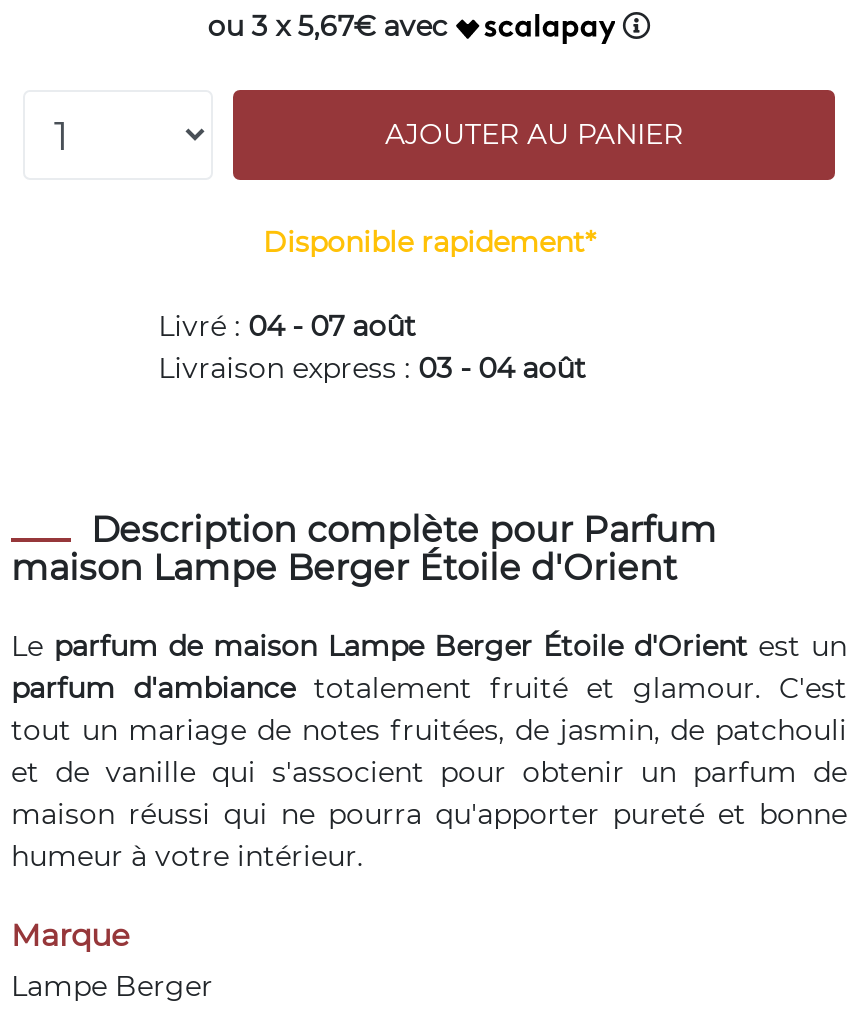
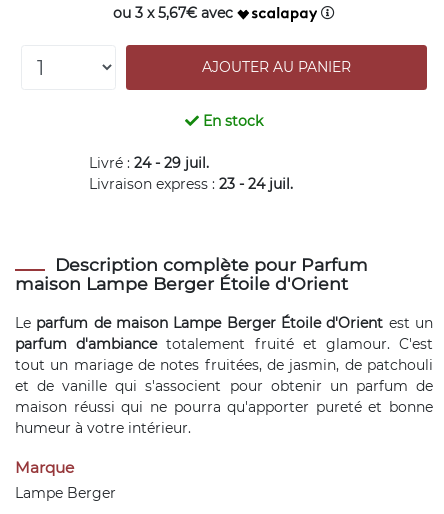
- Disponible rapidement*
+ En stock

- Livré : 04 - 07 août
- Livraison express : 03 - 04 août
+ Livré : 24 - 29 juil.
+ Livraison express : 23 - 24 juil.
